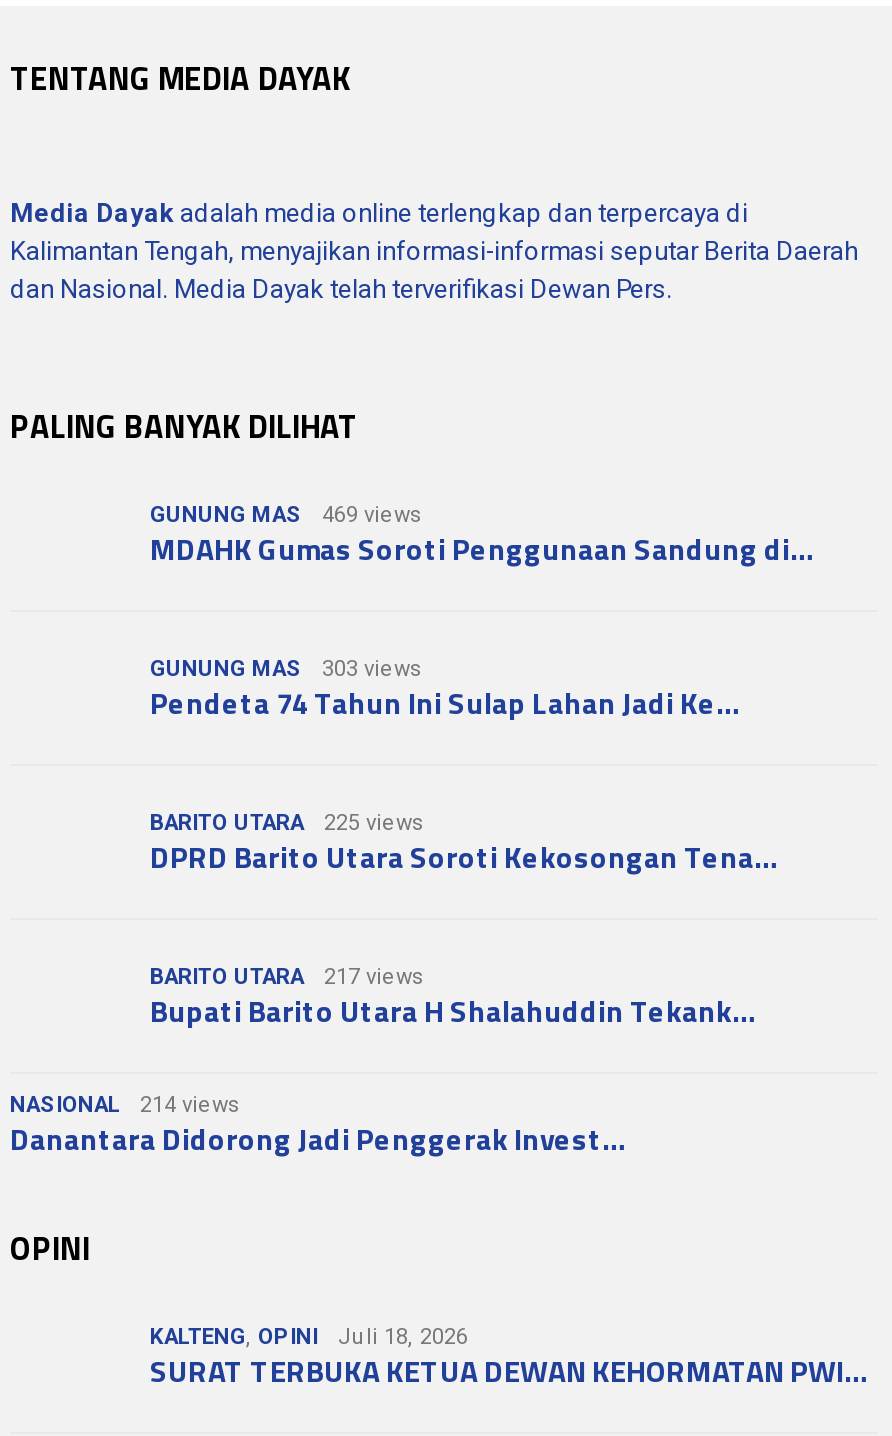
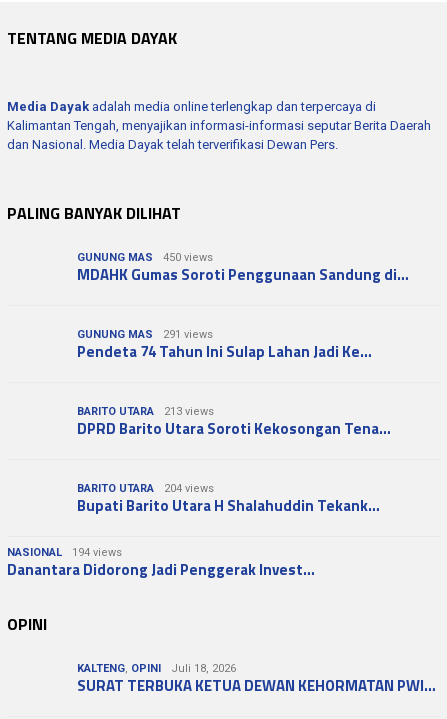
- GUNUNG MAS 469 views
+ GUNUNG MAS 450 views

- GUNUNG MAS 303 views
+ GUNUNG MAS 291 views

- BARITO UTARA 225 views
+ BARITO UTARA 213 views

- BARITO UTARA 217 views
+ BARITO UTARA 204 views

- NASIONAL 214 views
+ NASIONAL 194 views
